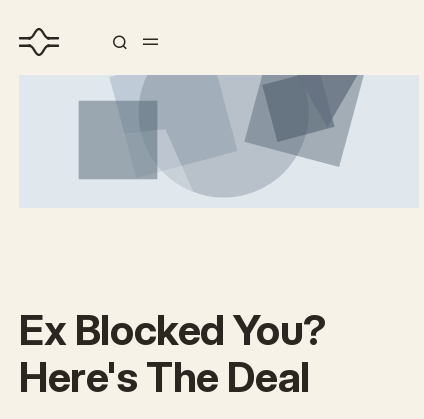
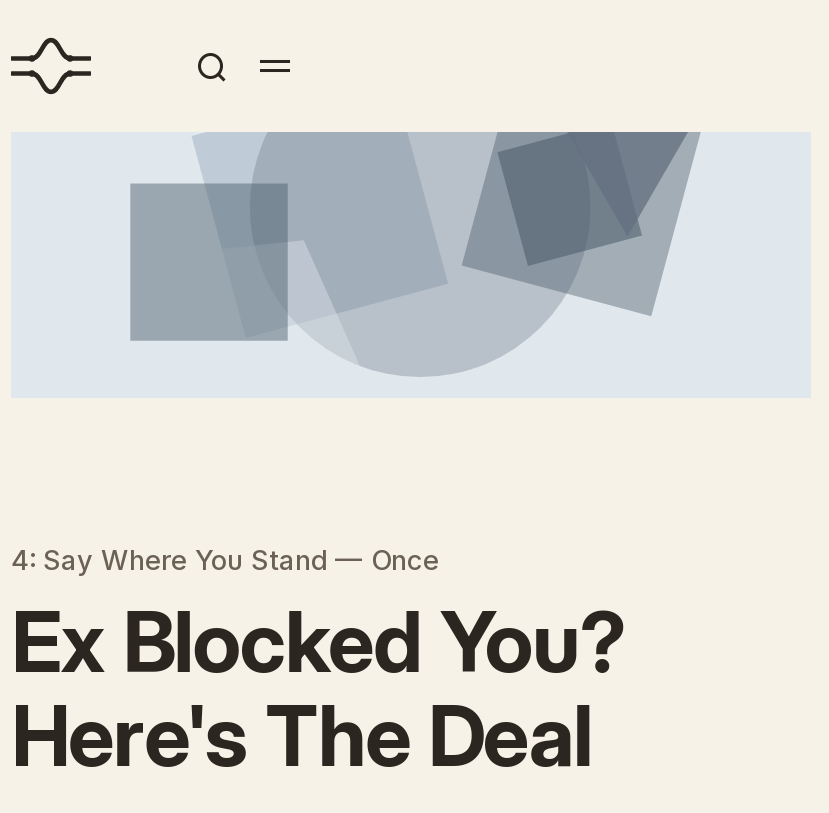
+ 4: Say Where You Stand — Once
